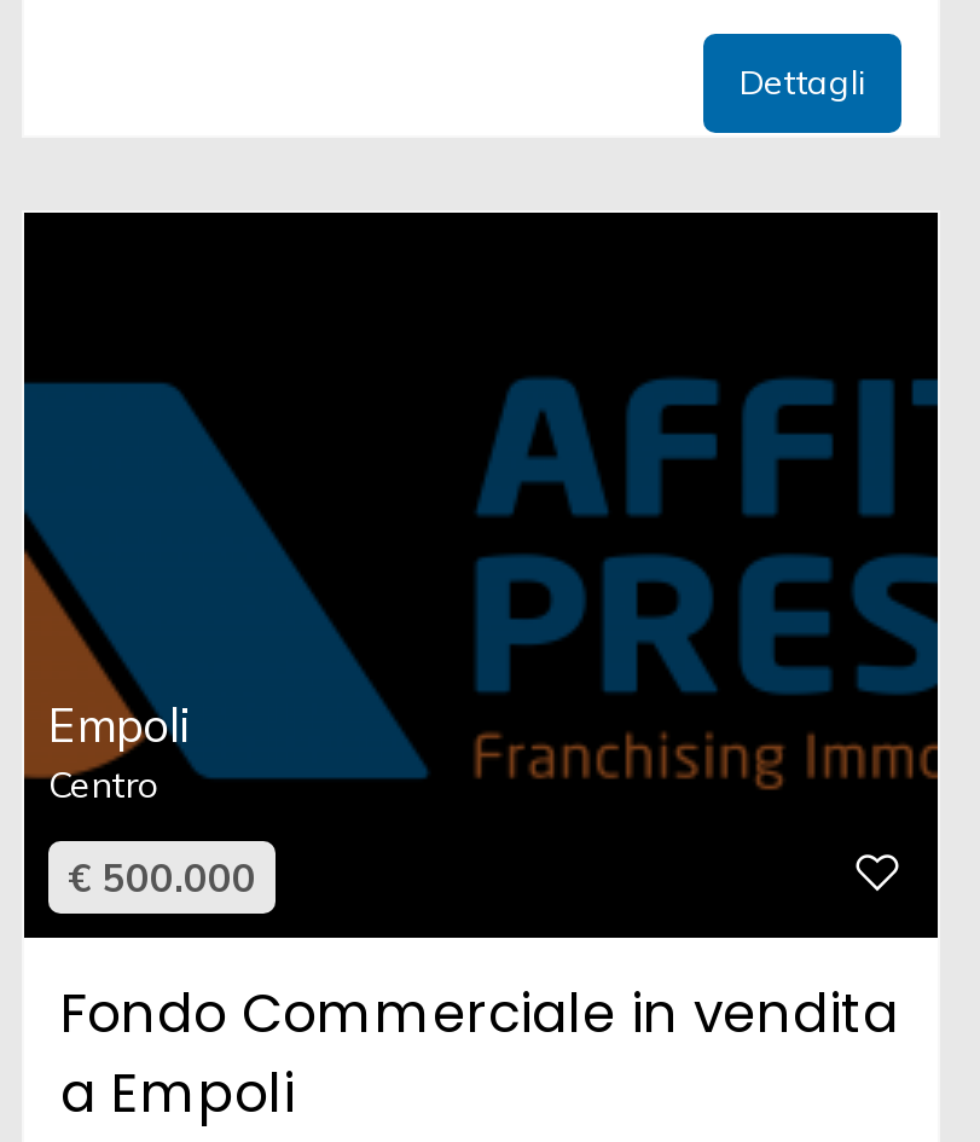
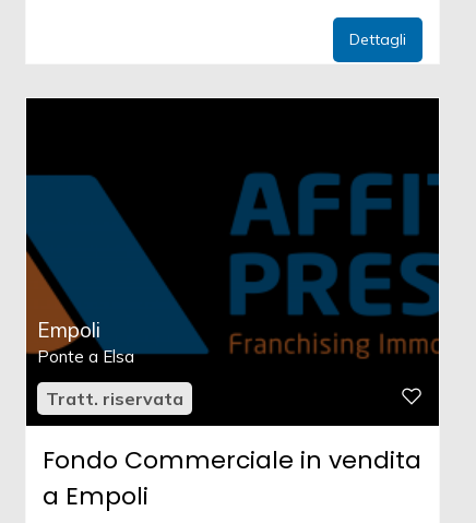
- Centro
+ Ponte a Elsa

- € 500.000
+ Tratt. riservata
